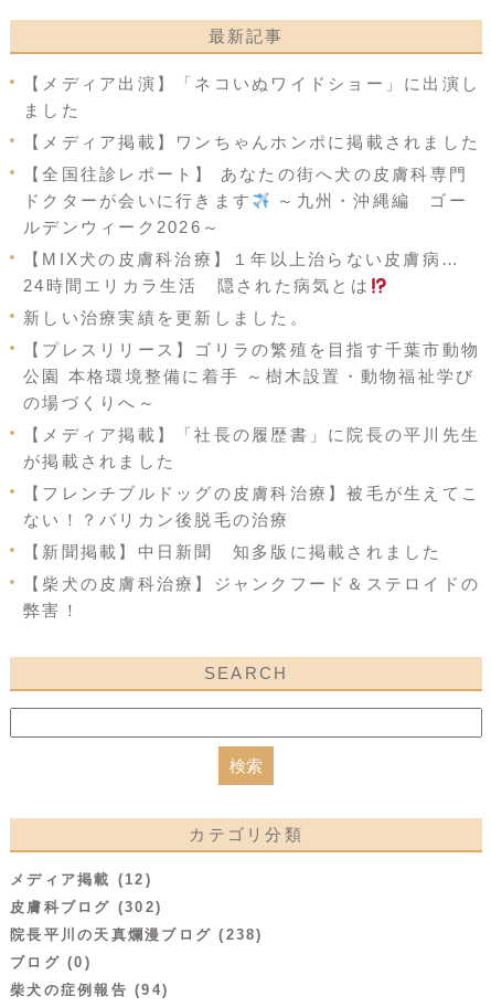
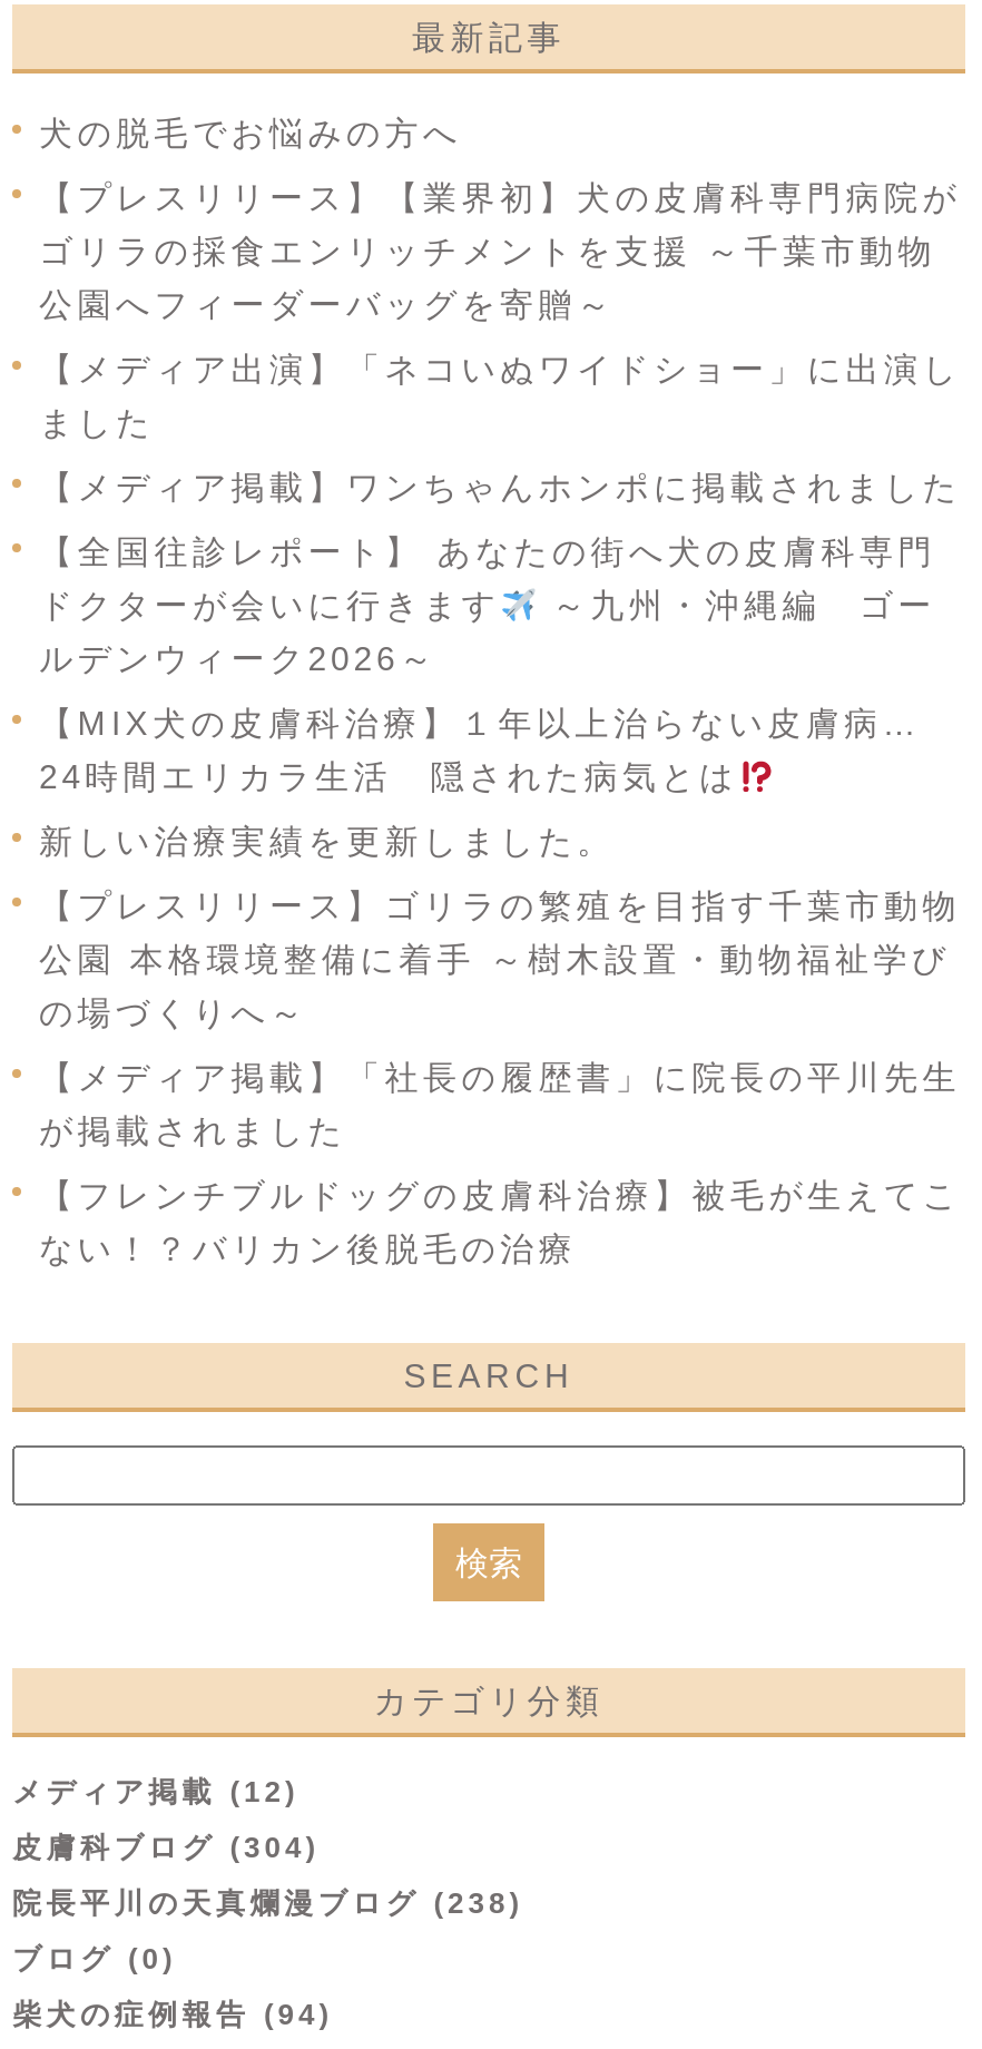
+ 犬の脱毛でお悩みの方へ
+ 【プレスリリース】【業界初】犬の皮膚科専門病院が
+ ゴリラの採食エンリッチメントを支援 ～千葉市動物
+ 公園へフィーダーバッグを寄贈～

moved down: 【メディア出演】「ネコいぬワイドショー」に出演し | ました | 【メディア掲載】ワンちゃんホンポに掲載されました | ... | 【フレンチブルドッグの皮膚科治療】被毛が生えてこ | ない！？バリカン後脱毛の治療

- 【新聞掲載】中日新聞 知多版に掲載されました
- 【柴犬の皮膚科治療】ジャンクフード＆ステロイドの
- 弊害！

- 皮膚科ブログ (302)
+ 皮膚科ブログ (304)
